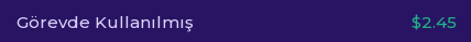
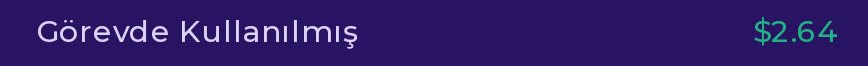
- $2.45
+ $2.64
